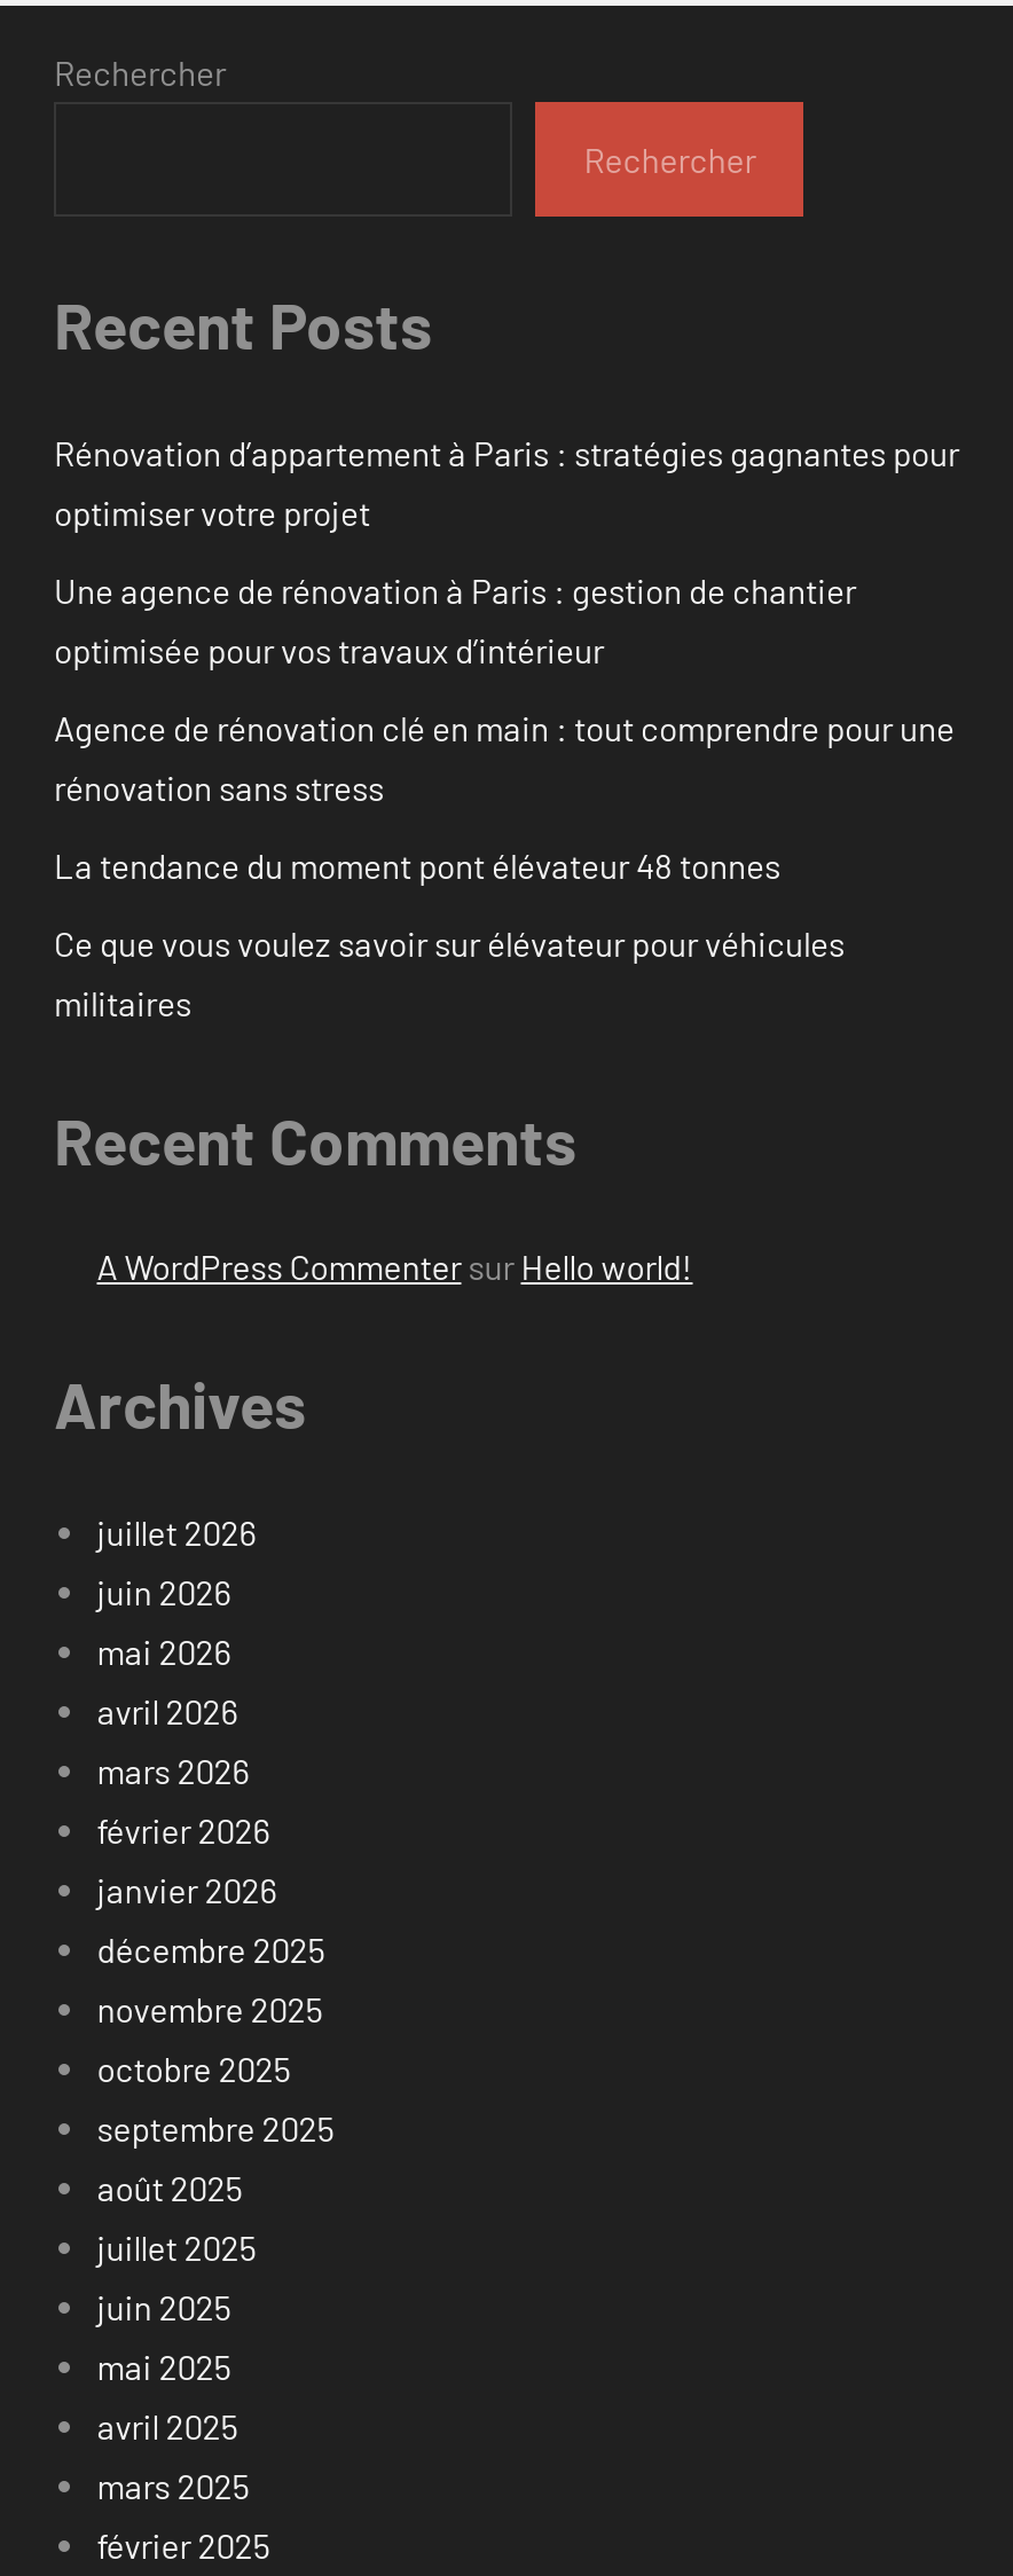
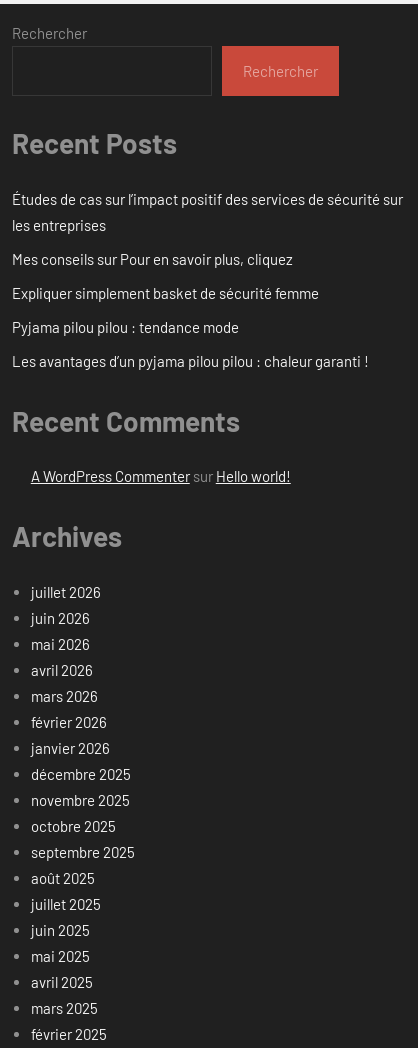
- Rénovation d’appartement à Paris : stratégies gagnantes pour
- optimiser votre projet
+ Études de cas sur l’impact positif des services de sécurité sur
+ les entreprises

- Une agence de rénovation à Paris : gestion de chantier
- optimisée pour vos travaux d’intérieur
+ Mes conseils sur Pour en savoir plus, cliquez

- Agence de rénovation clé en main : tout comprendre pour une
- rénovation sans stress
+ Expliquer simplement basket de sécurité femme

- La tendance du moment pont élévateur 48 tonnes
+ Pyjama pilou pilou : tendance mode

- Ce que vous voulez savoir sur élévateur pour véhicules
- militaires
+ Les avantages d’un pyjama pilou pilou : chaleur garanti !
